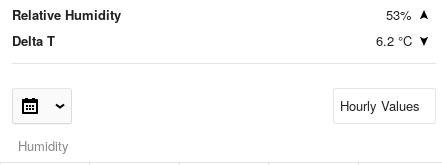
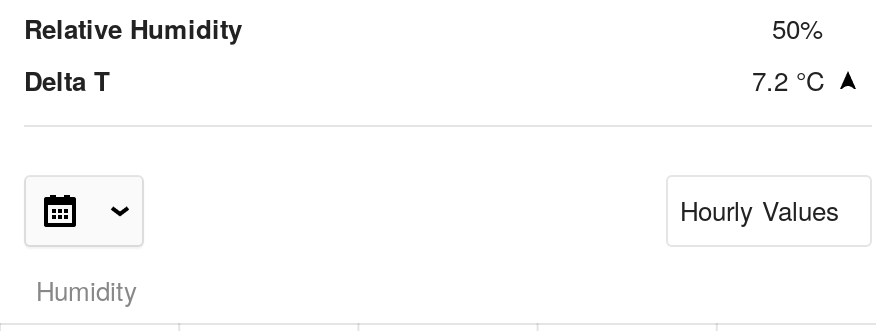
- 53%
+ 50%

- 6.2 °C
+ 7.2 °C
